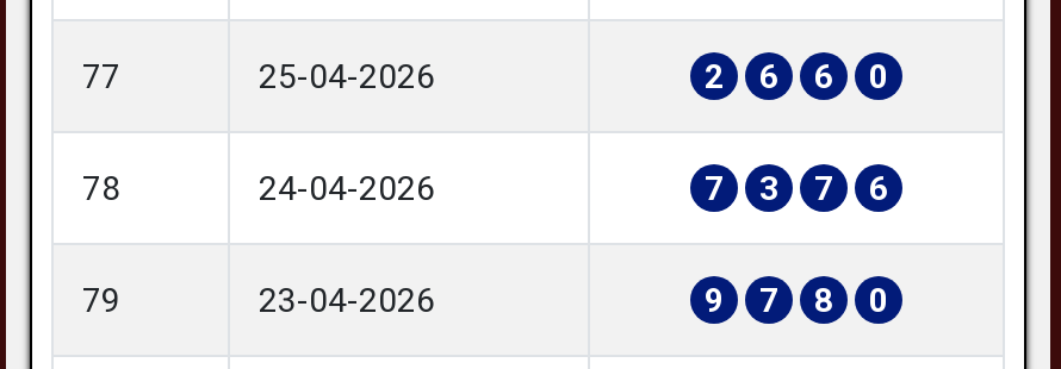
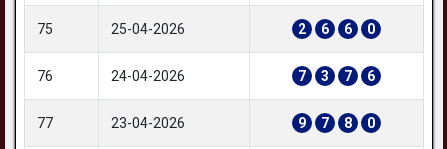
- 77
+ 75

- 78
+ 76

- 79
+ 77
